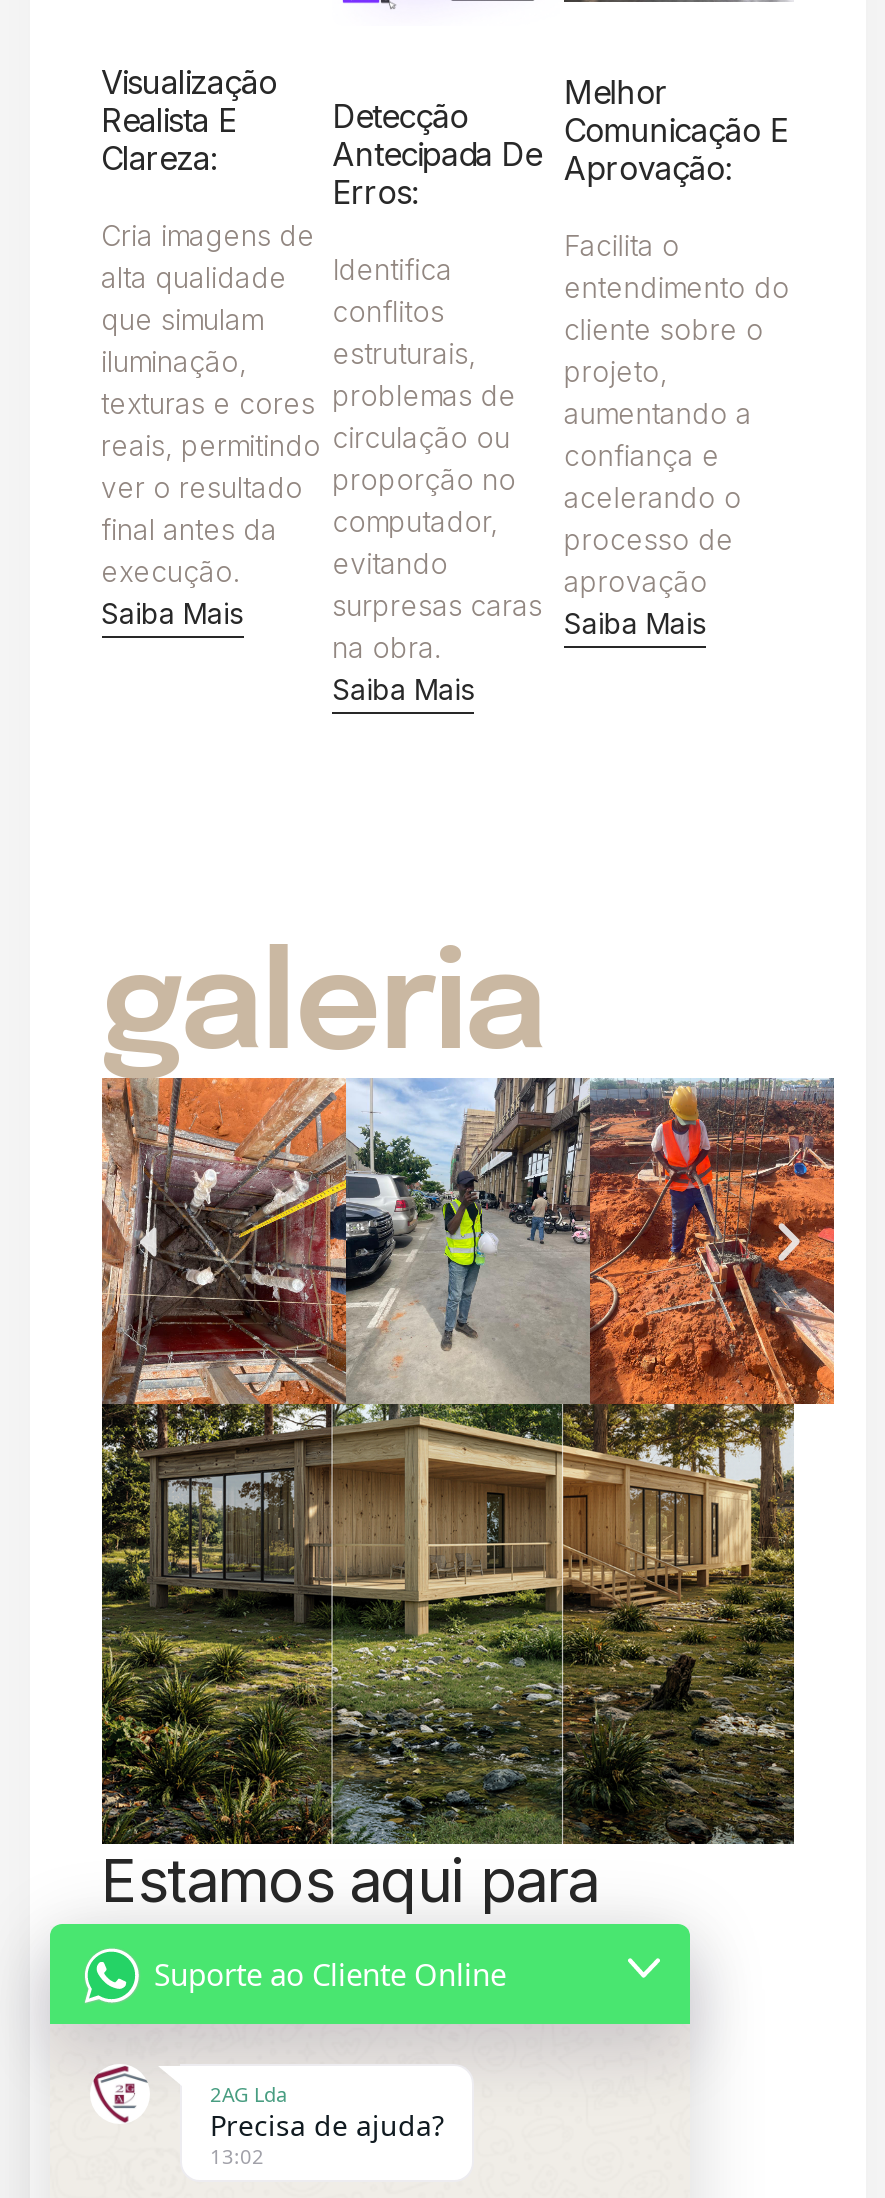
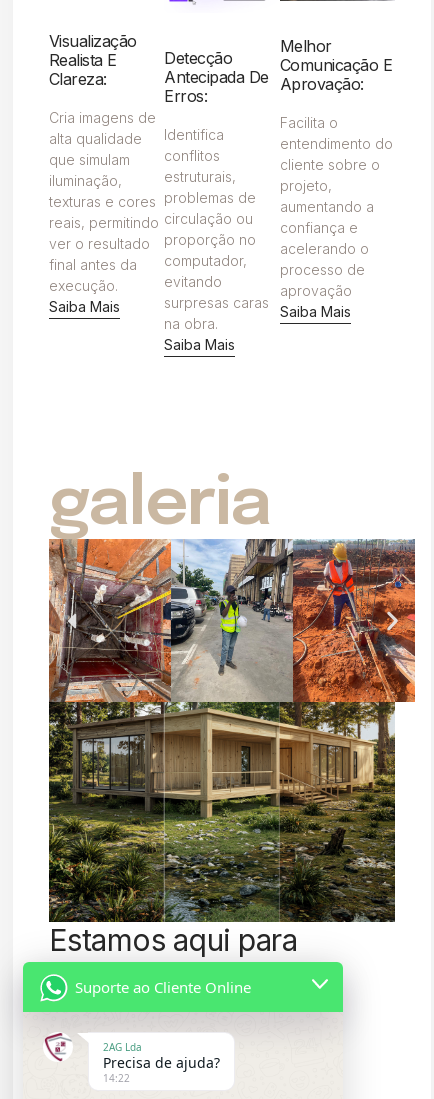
- 13:02
+ 14:22
